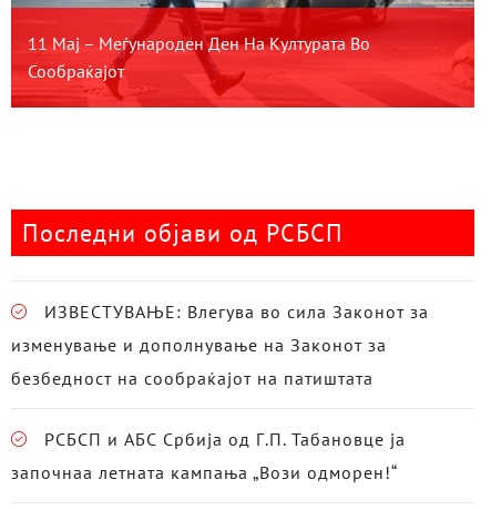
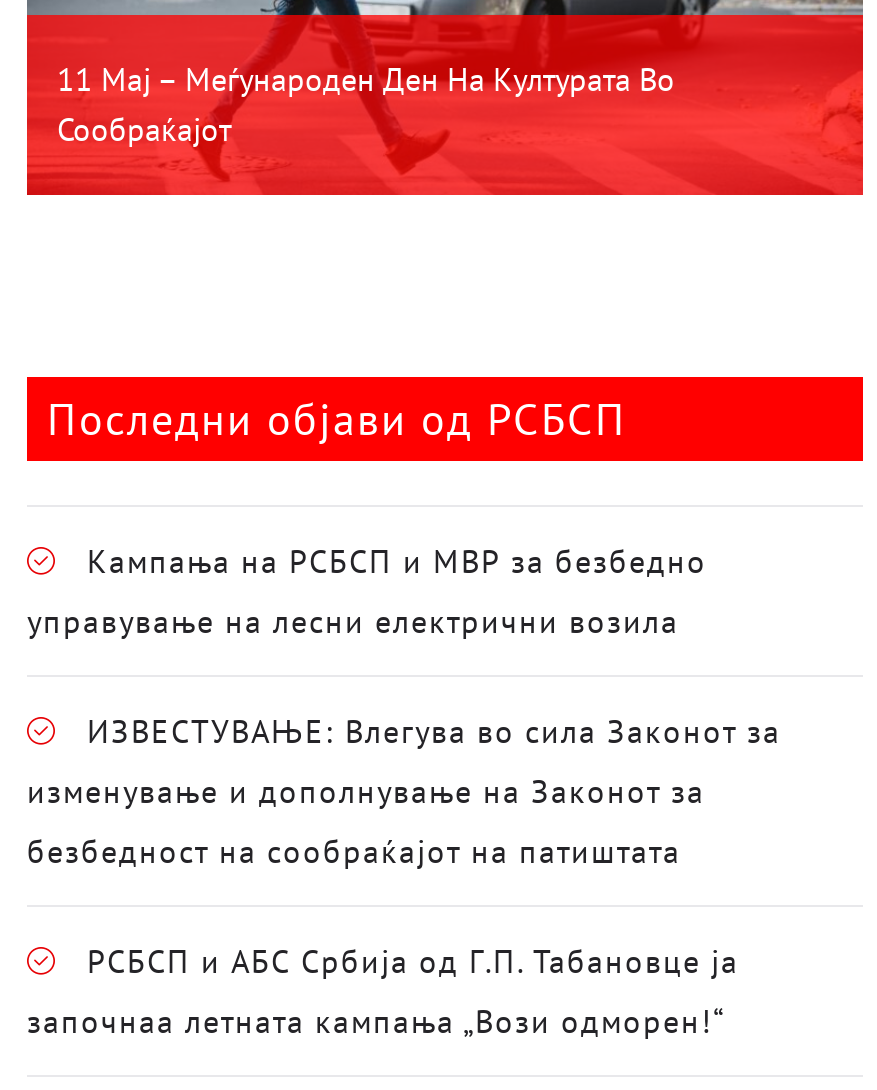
+ Кампања на РСБСП и МВР за безбедно
+ управување на лесни електрични возила
